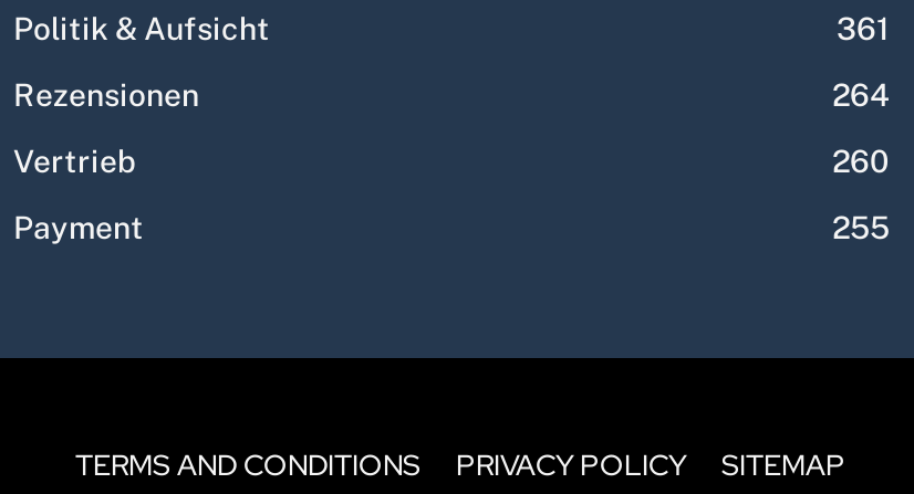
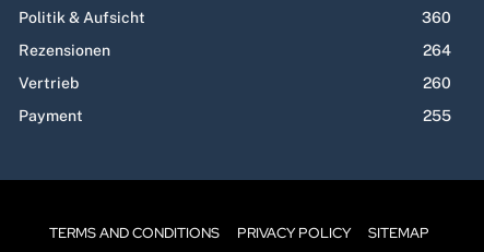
- 361
+ 360
